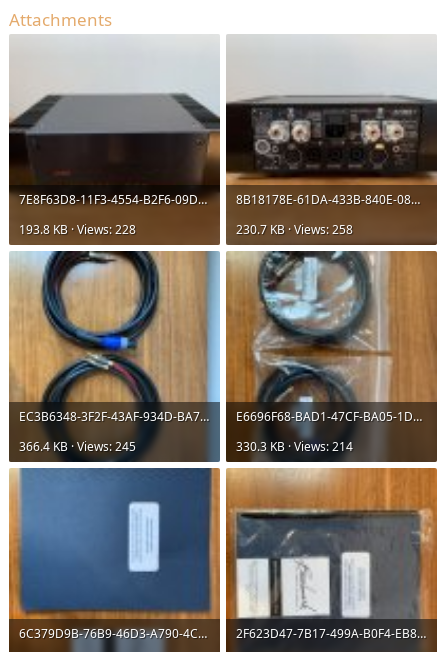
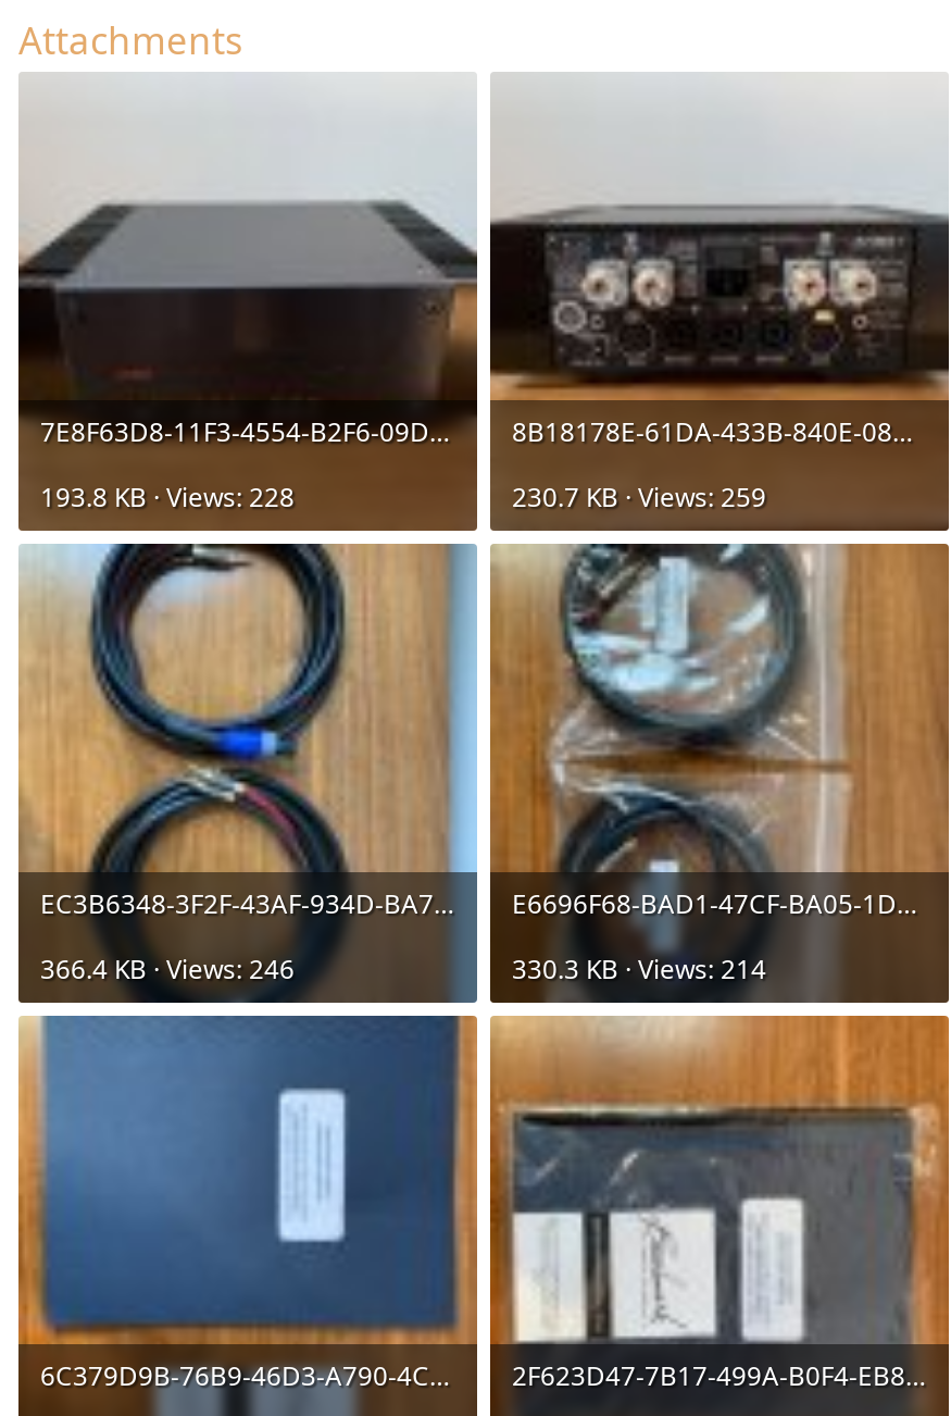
- 230.7 KB · Views: 258
+ 230.7 KB · Views: 259

- 366.4 KB · Views: 245
+ 366.4 KB · Views: 246
